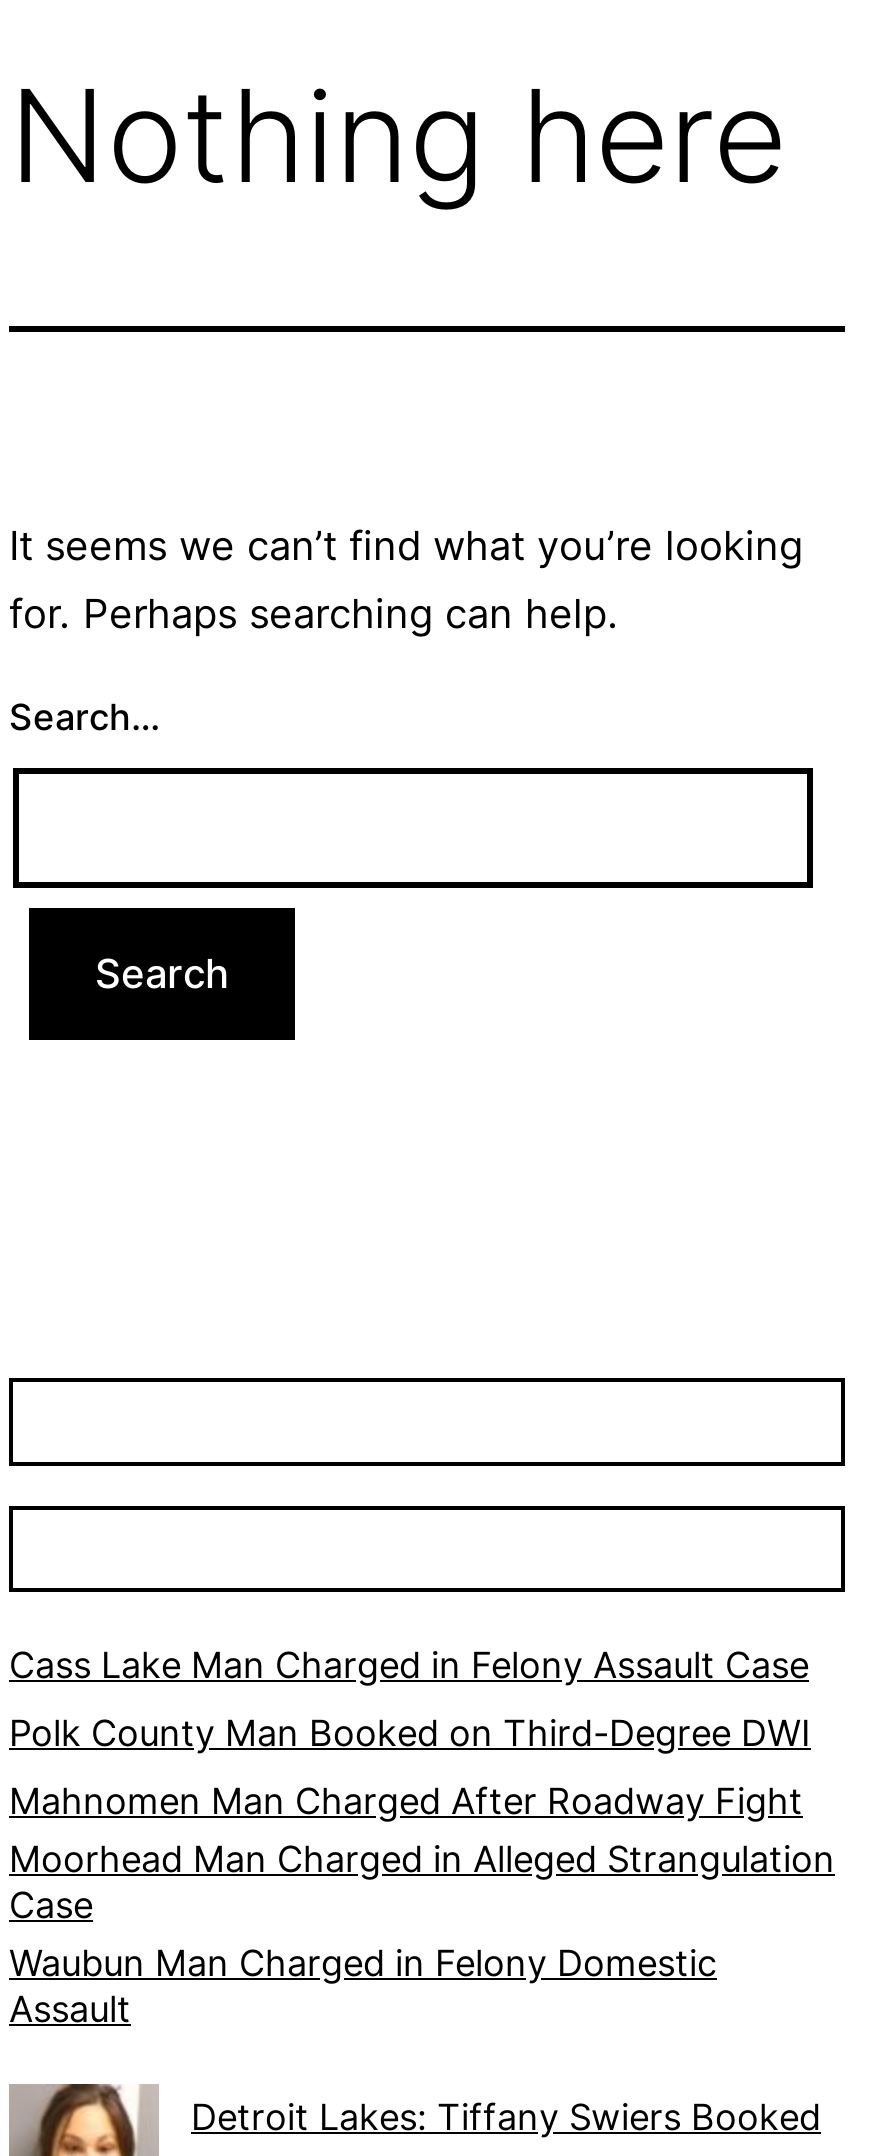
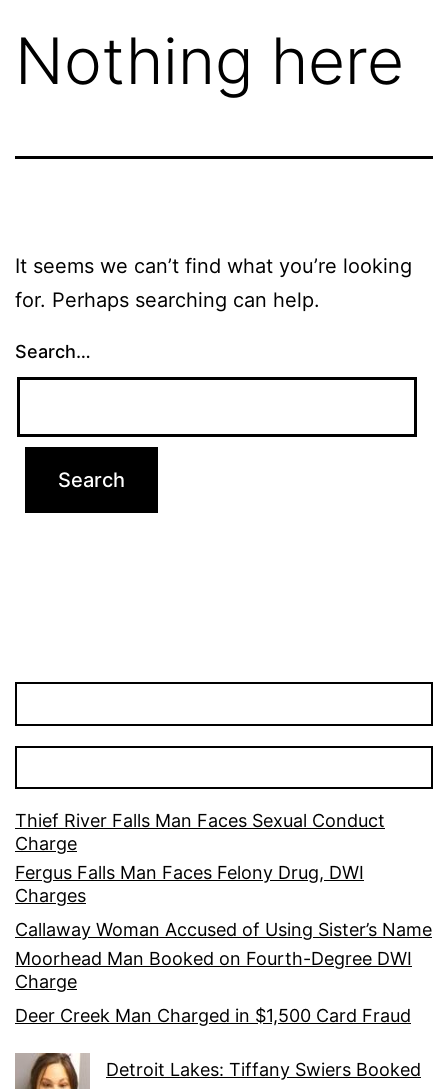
- Cass Lake Man Charged in Felony Assault Case
+ Thief River Falls Man Faces Sexual Conduct
+ Charge
+ Fergus Falls Man Faces Felony Drug, DWI
+ Charges

- Polk County Man Booked on Third-Degree DWI
+ Callaway Woman Accused of Using Sister’s Name
+ Moorhead Man Booked on Fourth-Degree DWI
+ Charge

- Mahnomen Man Charged After Roadway Fight
- Moorhead Man Charged in Alleged Strangulation
- Case
- Waubun Man Charged in Felony Domestic
- Assault
+ Deer Creek Man Charged in $1,500 Card Fraud
